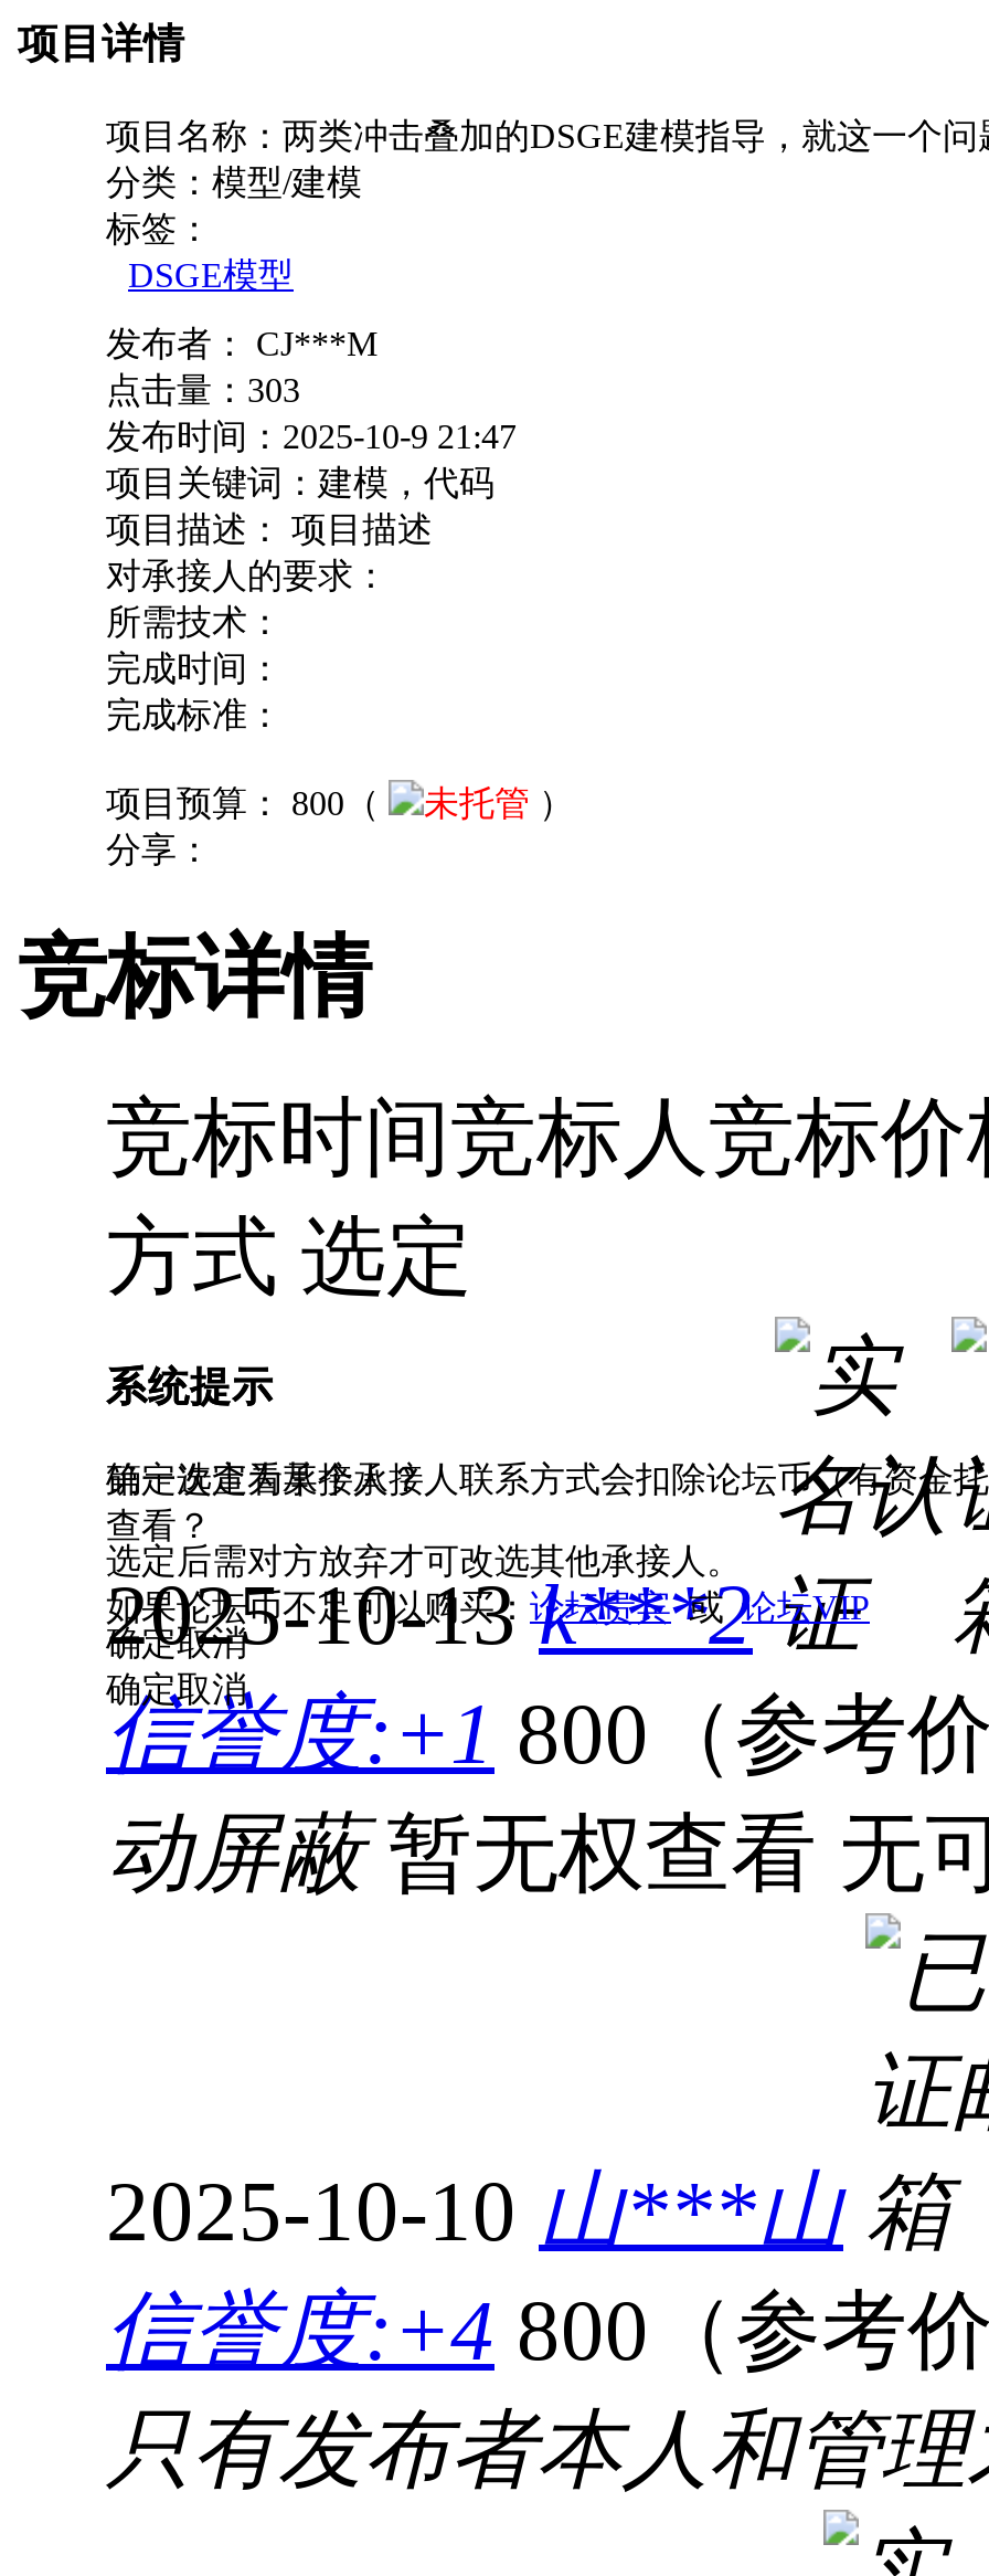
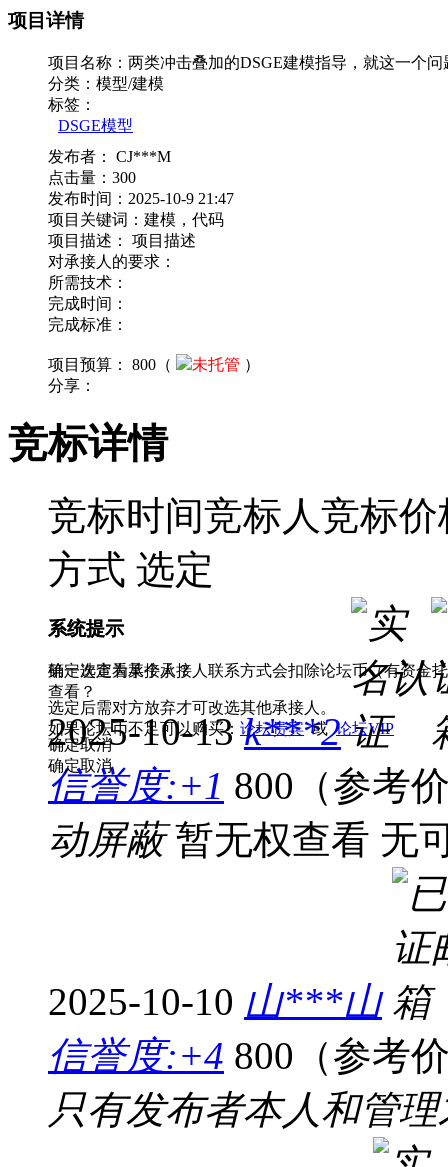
- 点击量：303
+ 点击量：300
